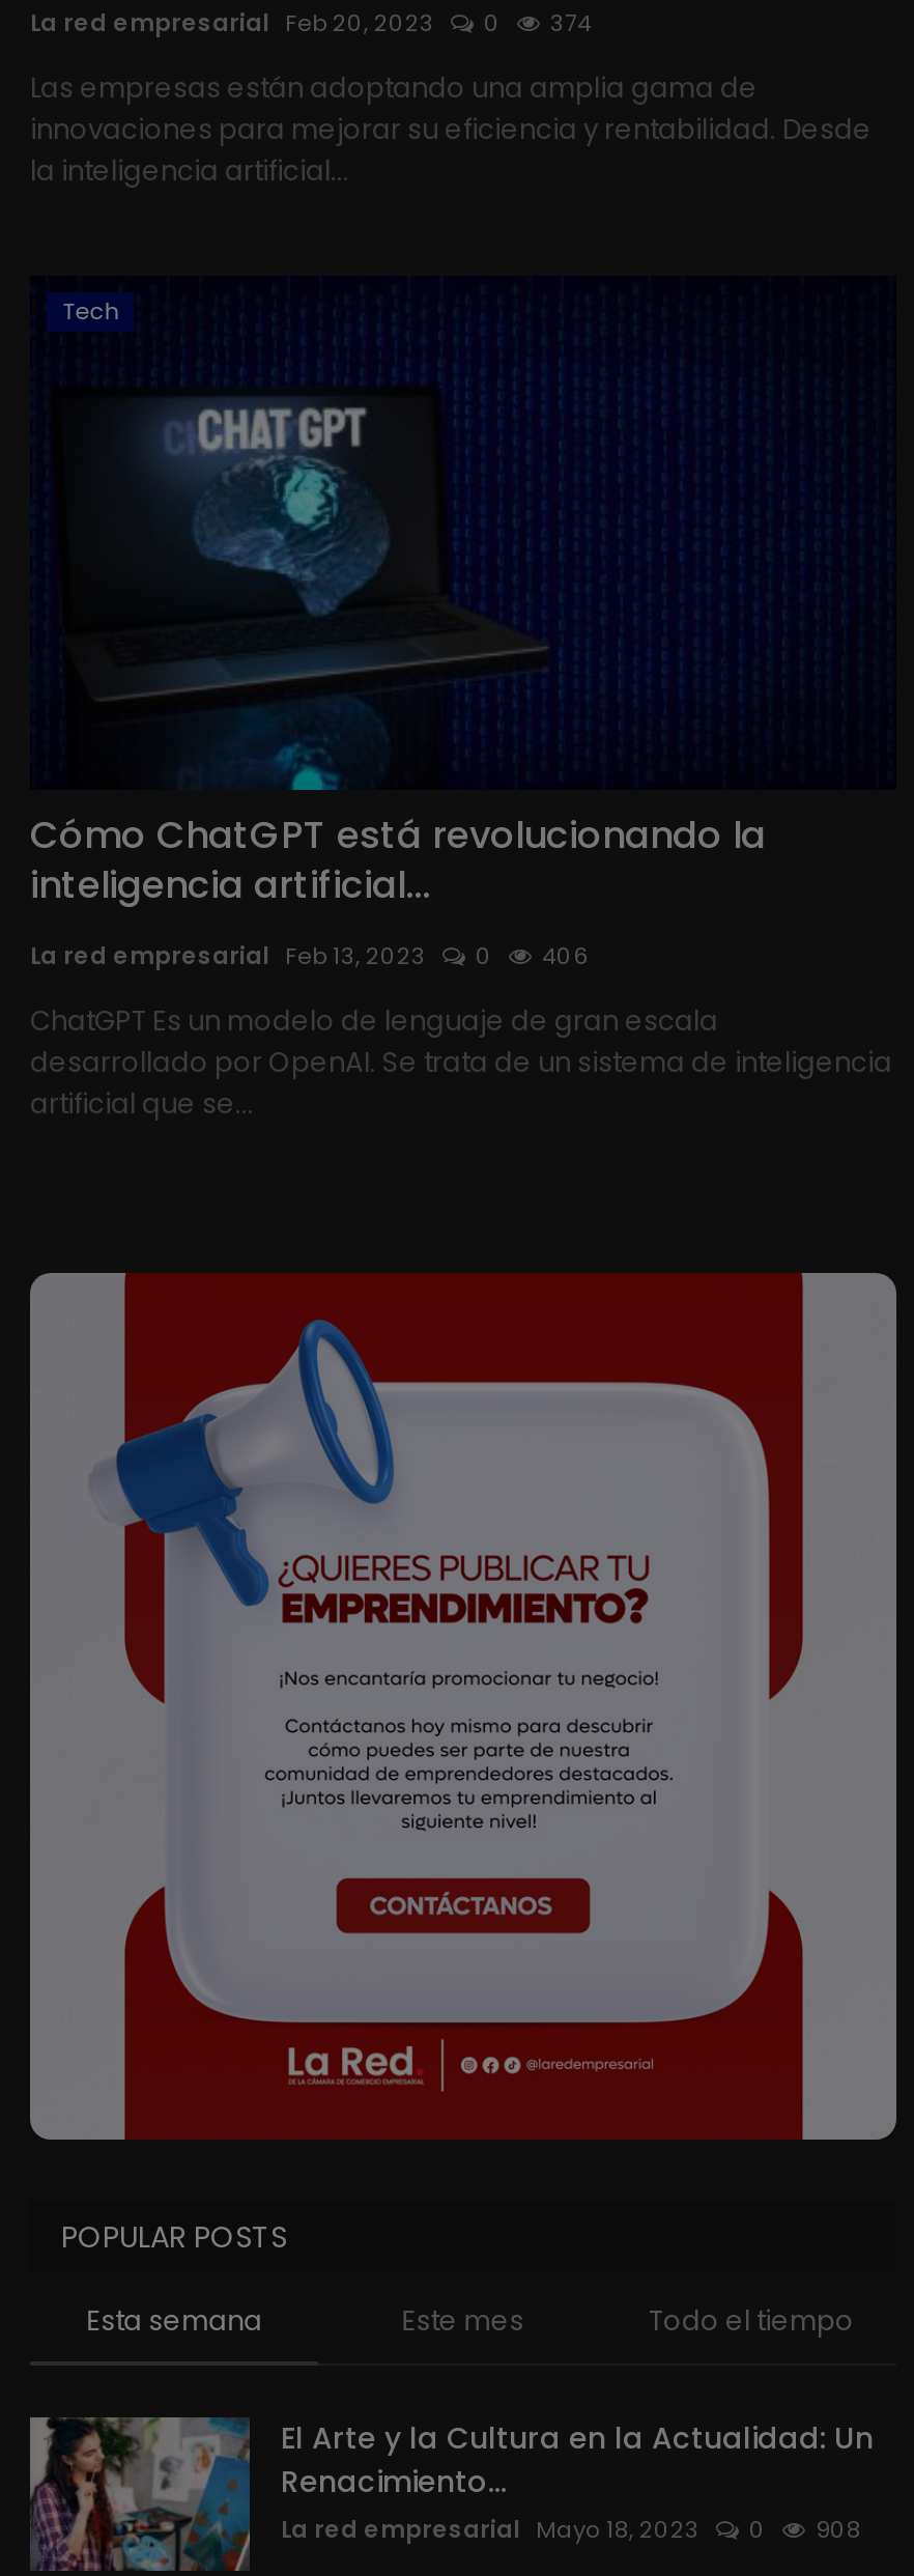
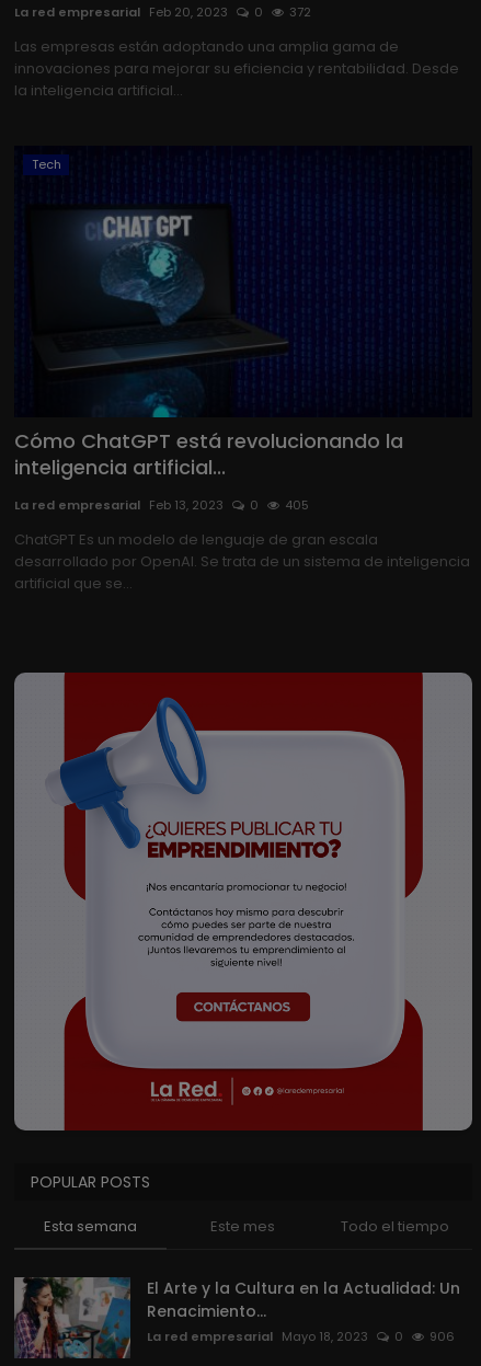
- La red empresarial Feb 20, 2023 0 374
+ La red empresarial Feb 20, 2023 0 372

- La red empresarial Feb 13, 2023 0 406
+ La red empresarial Feb 13, 2023 0 405

- La red empresarial Mayo 18, 2023 0 908
+ La red empresarial Mayo 18, 2023 0 906
